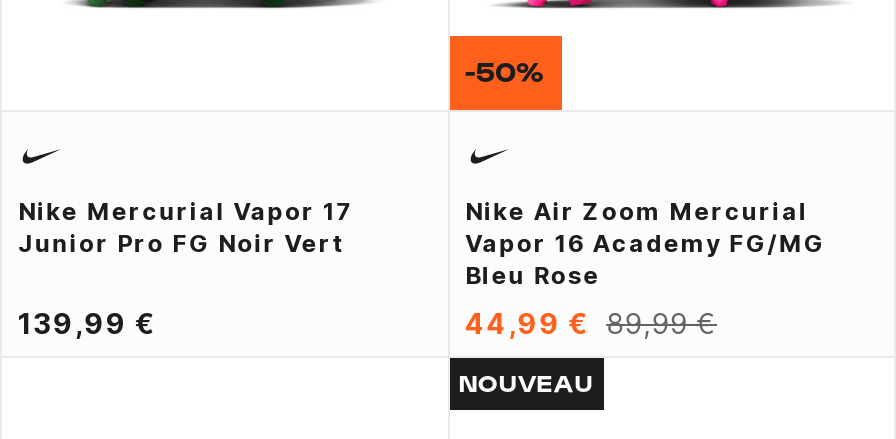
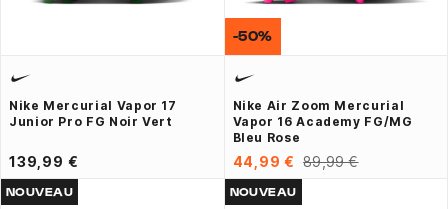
+ NOUVEAU
